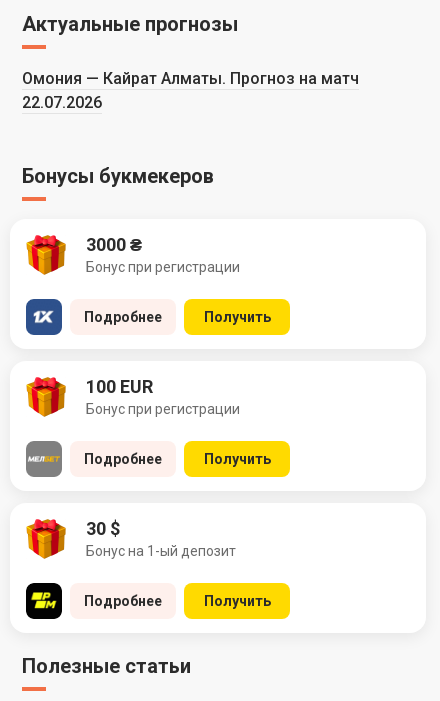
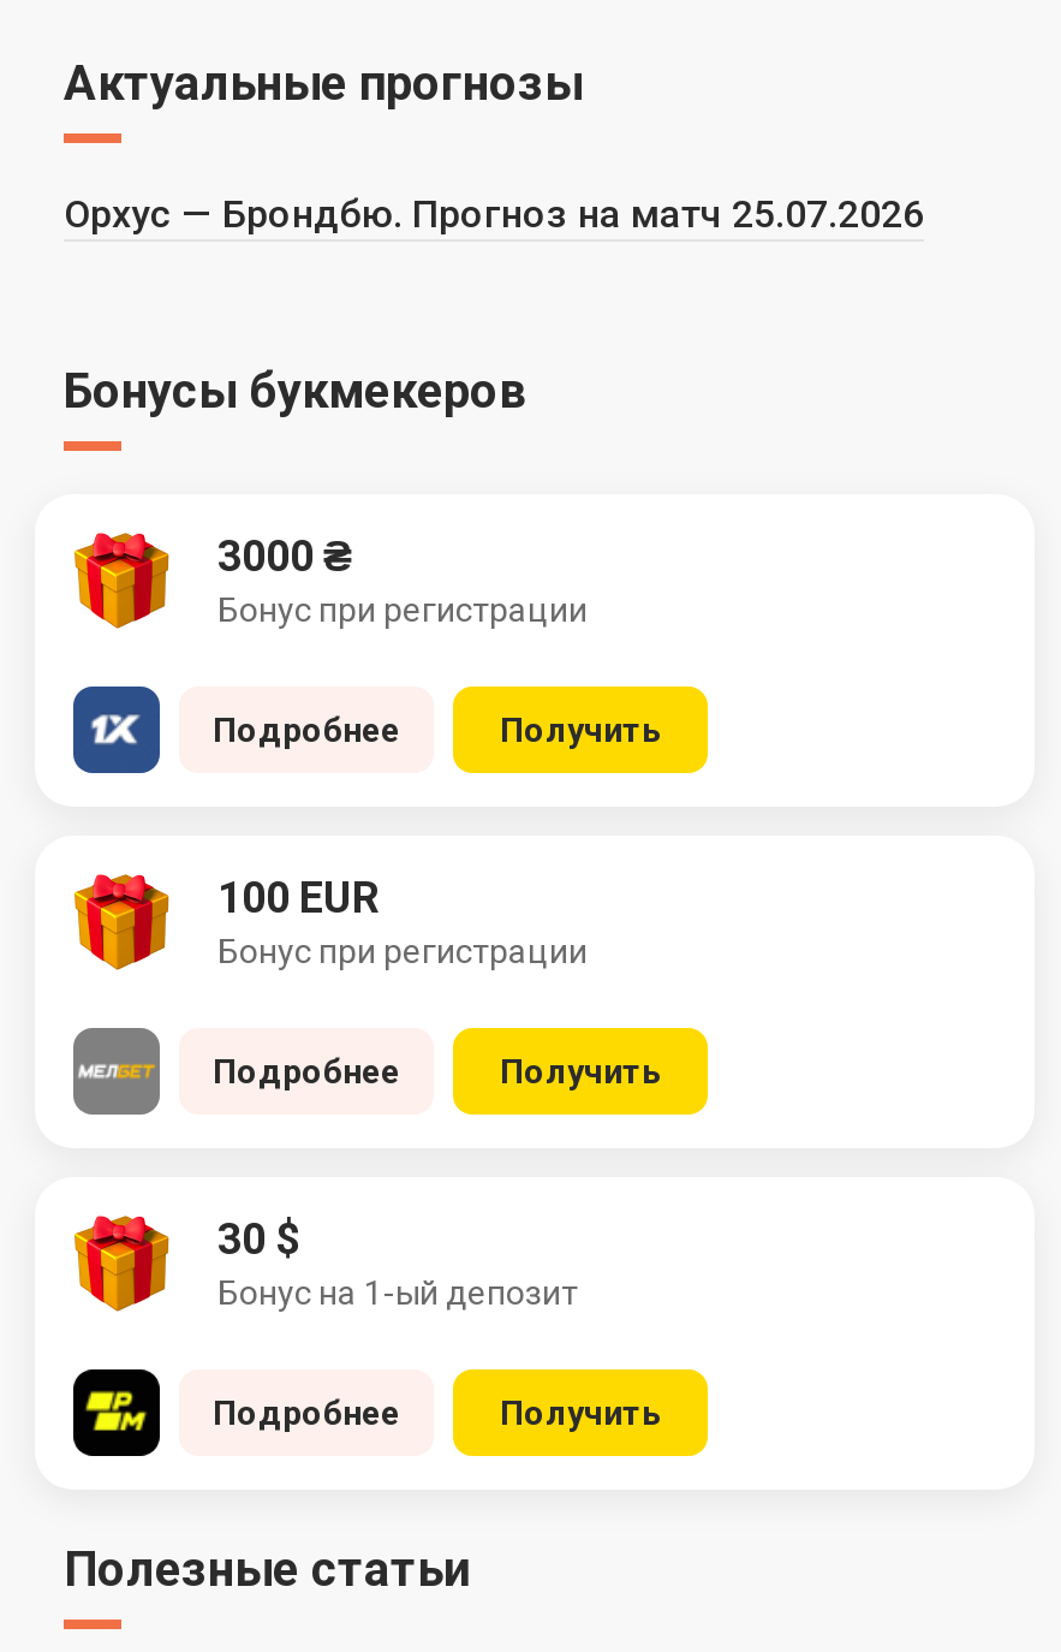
- Омония — Кайрат Алматы. Прогноз на матч
- 22.07.2026
+ Орхус — Брондбю. Прогноз на матч 25.07.2026
